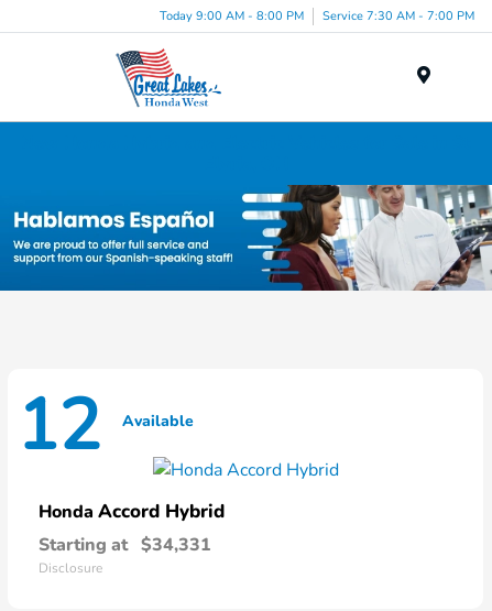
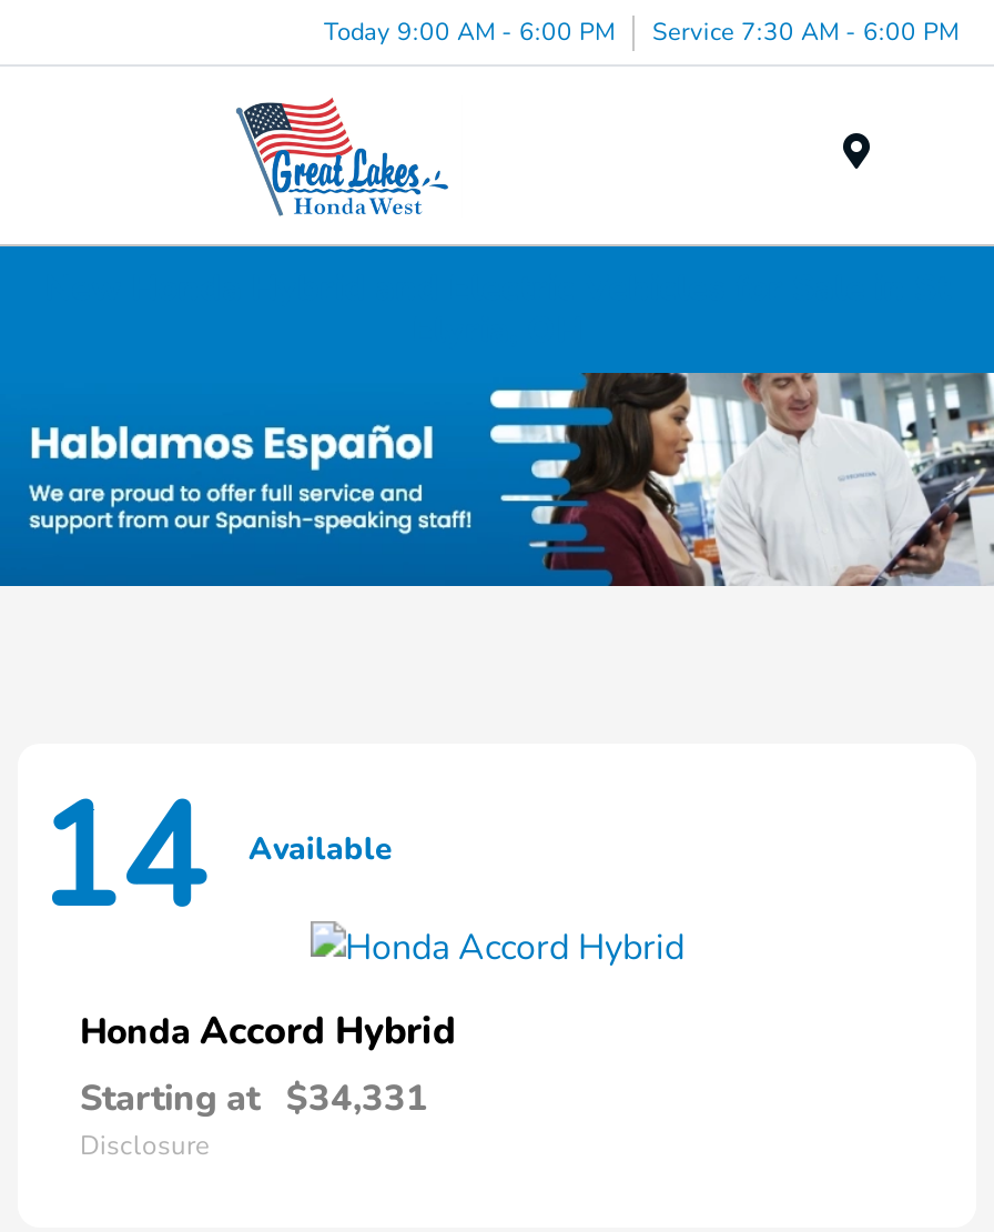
- Today 9:00 AM - 8:00 PM
+ Today 9:00 AM - 6:00 PM

- Service 7:30 AM - 7:00 PM
+ Service 7:30 AM - 6:00 PM

- 12 Available
+ 14 Available
